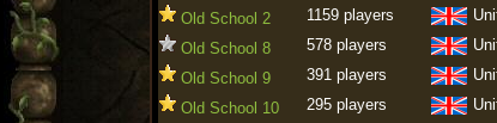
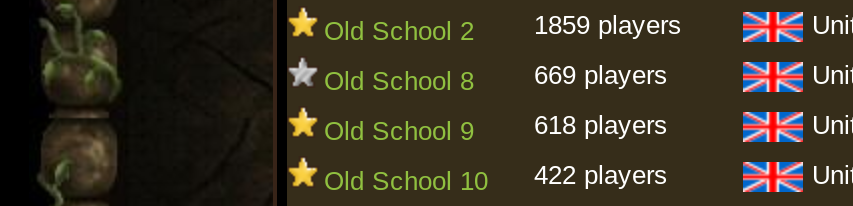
- Old School 2 1159 players
+ Old School 2 1859 players

- Old School 8 578 players
+ Old School 8 669 players

- Old School 9 391 players
+ Old School 9 618 players

- Old School 10 295 players
+ Old School 10 422 players
